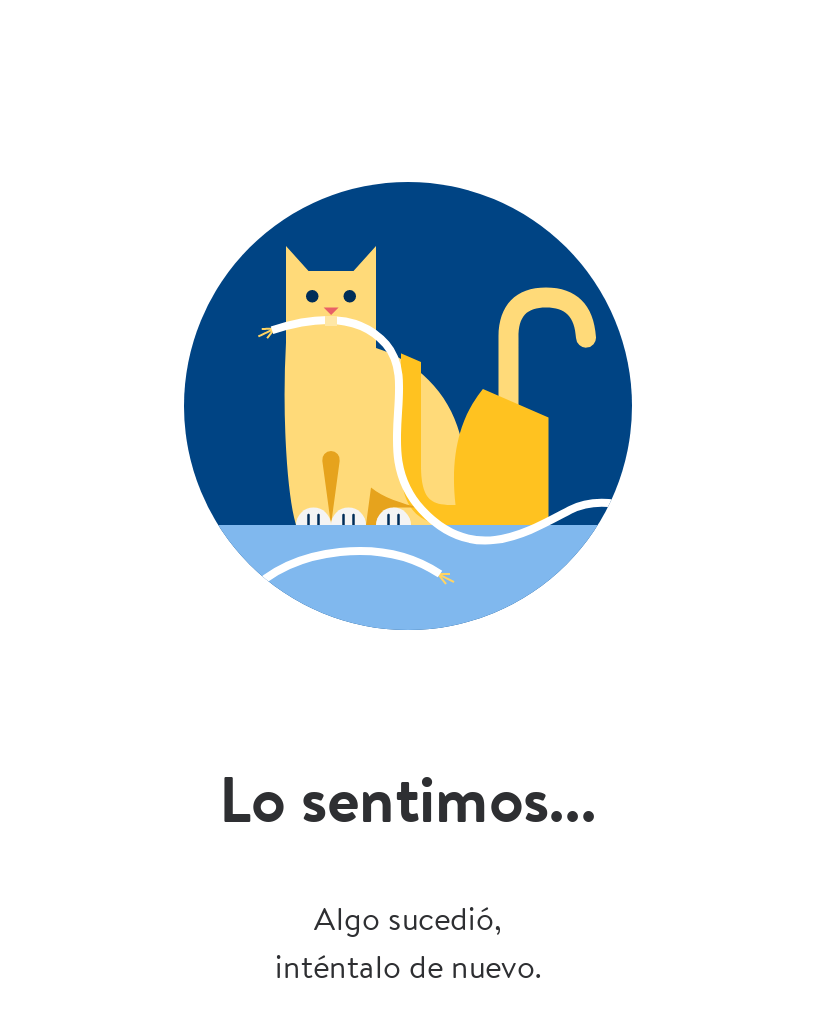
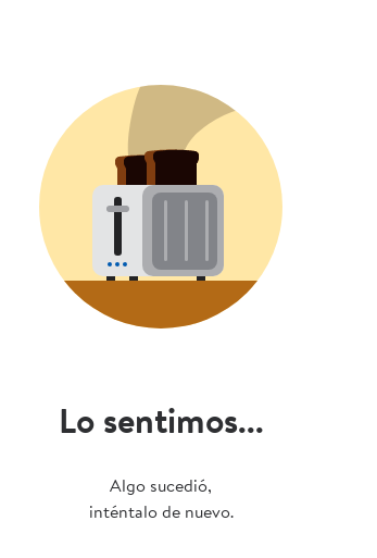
- [image]
+ [image]
